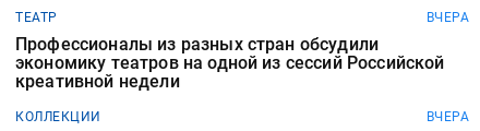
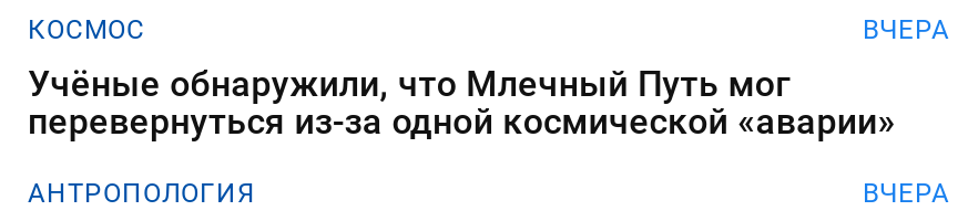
- ТЕАТР
+ КОСМОС

- Профессионалы из разных стран обсудили
- экономику театров на одной из сессий Российской
- креативной недели
+ Учёные обнаружили, что Млечный Путь мог
+ перевернуться из-за одной космической «аварии»

- КОЛЛЕКЦИИ
+ АНТРОПОЛОГИЯ
